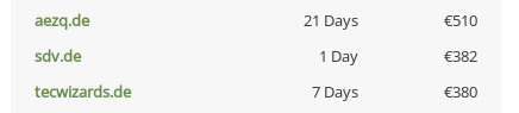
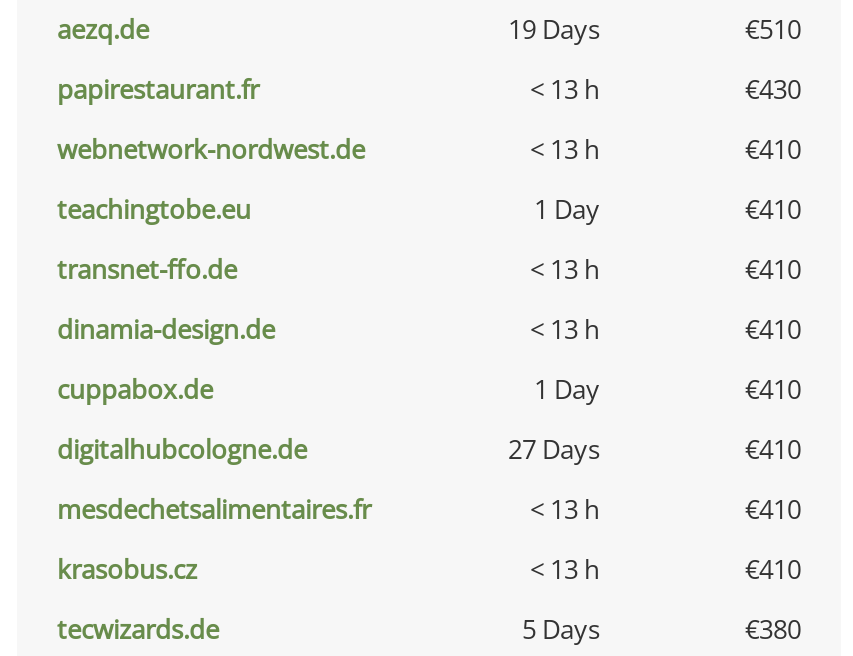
- 21 Days
+ 19 Days

- sdv.de
+ papirestaurant.fr
+ < 13 h
+ €430
+ webnetwork-nordwest.de
+ < 13 h
+ €410
+ teachingtobe.eu

- €382
+ €410
+ transnet-ffo.de
+ < 13 h
+ €410
+ dinamia-design.de
+ < 13 h
+ €410
+ cuppabox.de
+ 1 Day
+ €410
+ digitalhubcologne.de
+ 27 Days
+ €410
+ mesdechetsalimentaires.fr
+ < 13 h
+ €410
+ krasobus.cz
+ < 13 h
+ €410

- 7 Days
+ 5 Days
